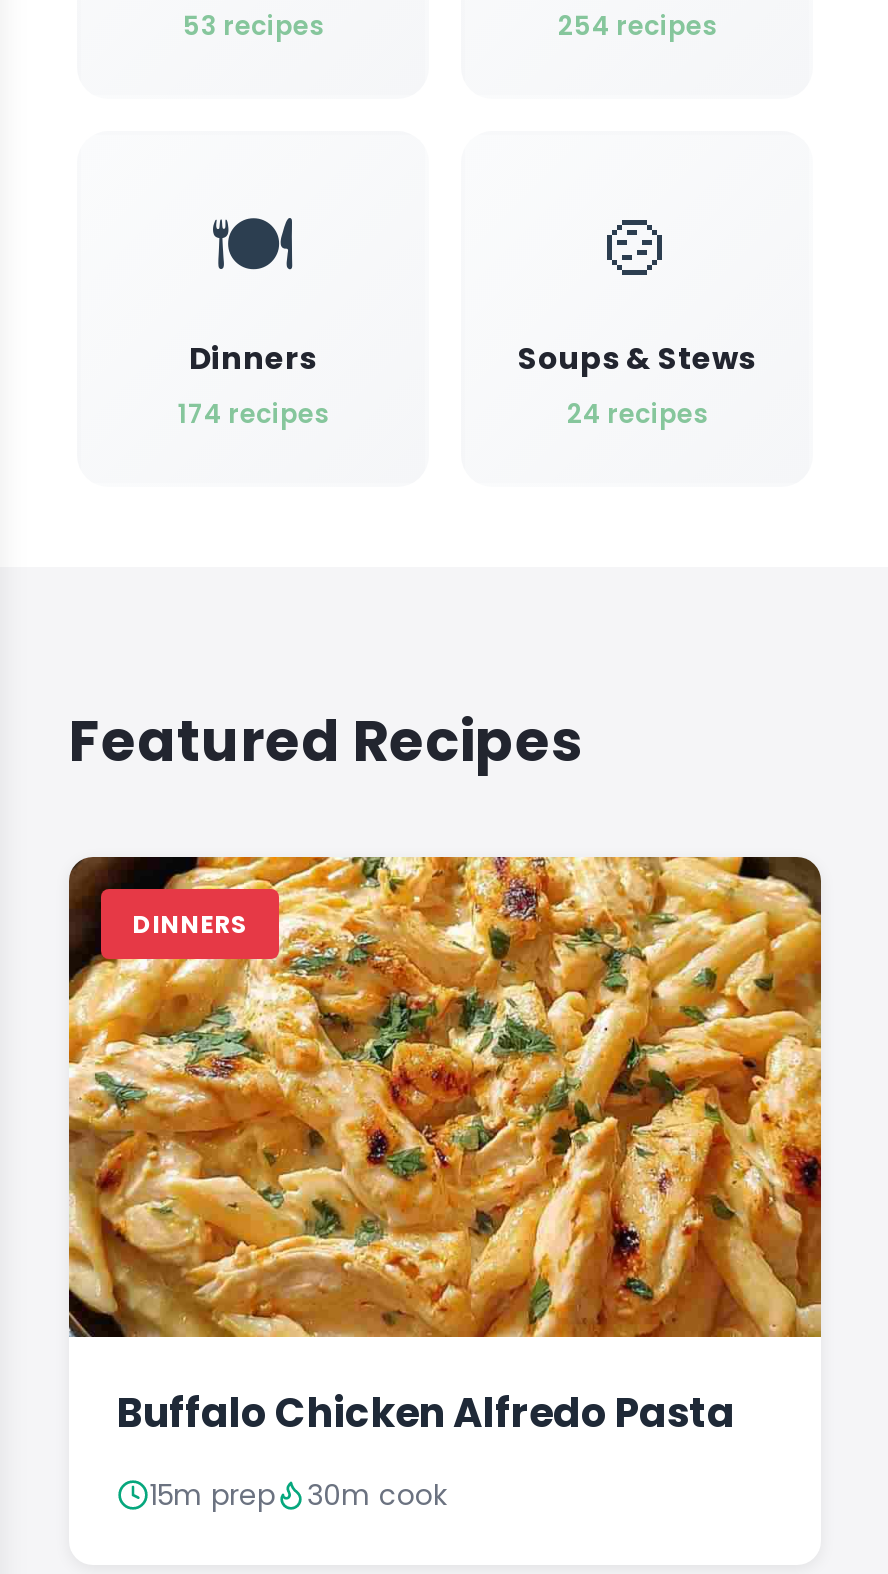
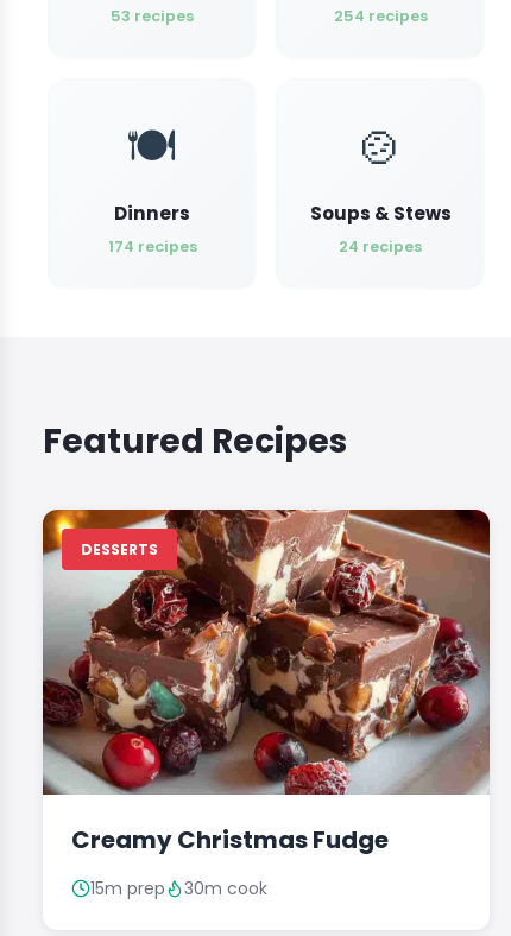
- [image]
- DINNERS
+ [image]
+ DESSERTS

- Buffalo Chicken Alfredo Pasta
+ Creamy Christmas Fudge
